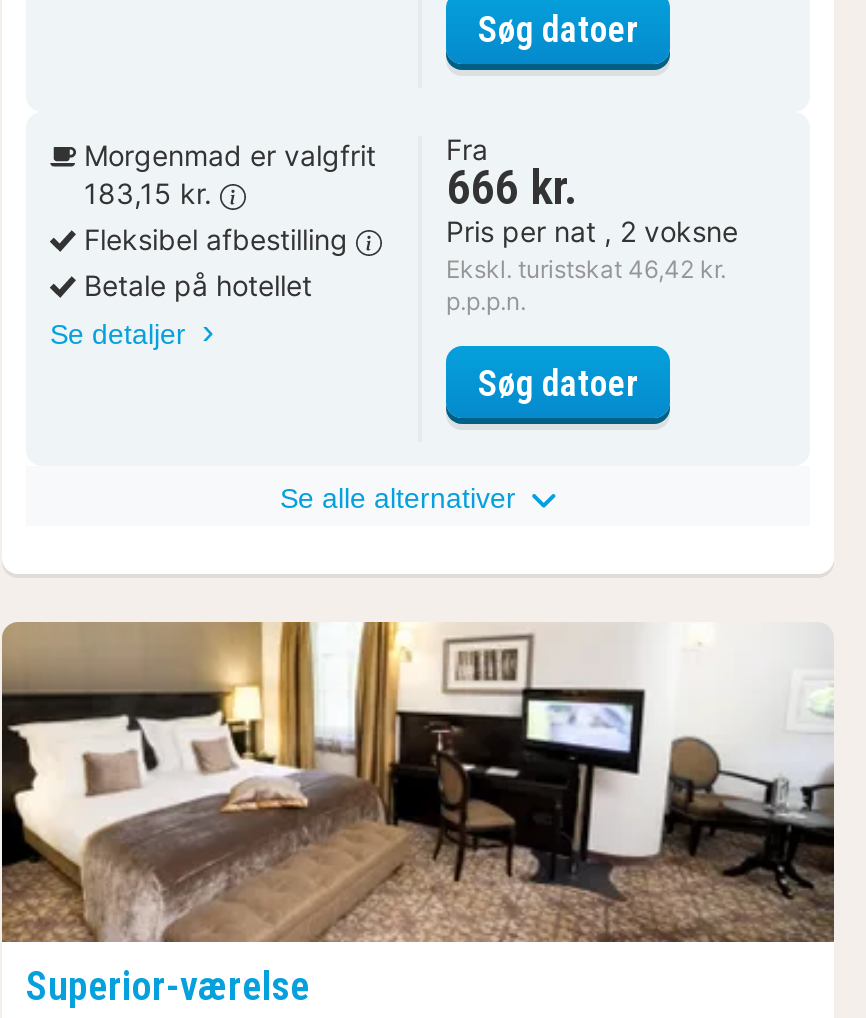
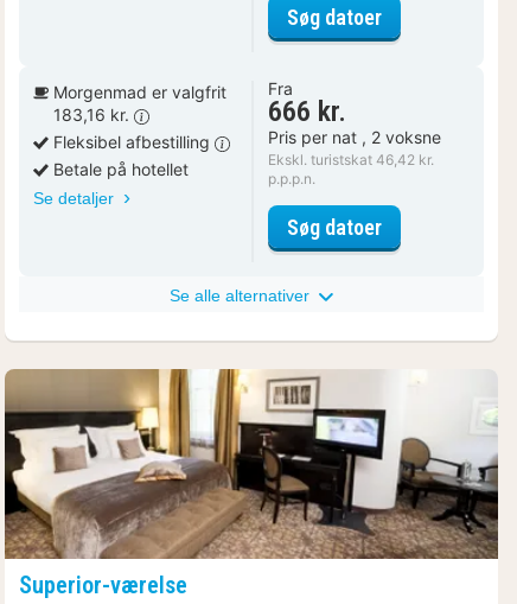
- 183,15 kr.
+ 183,16 kr.
